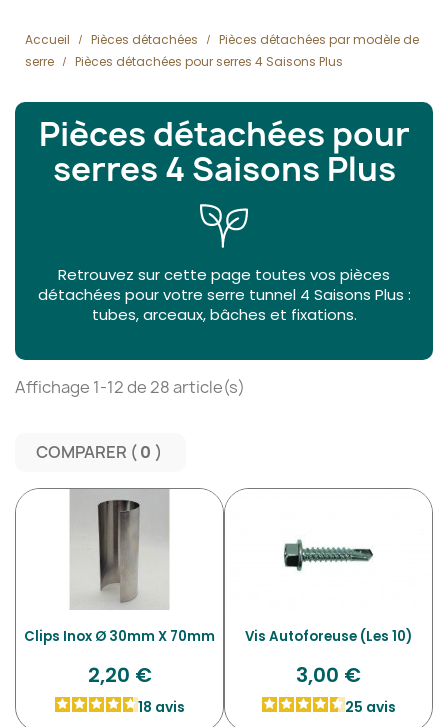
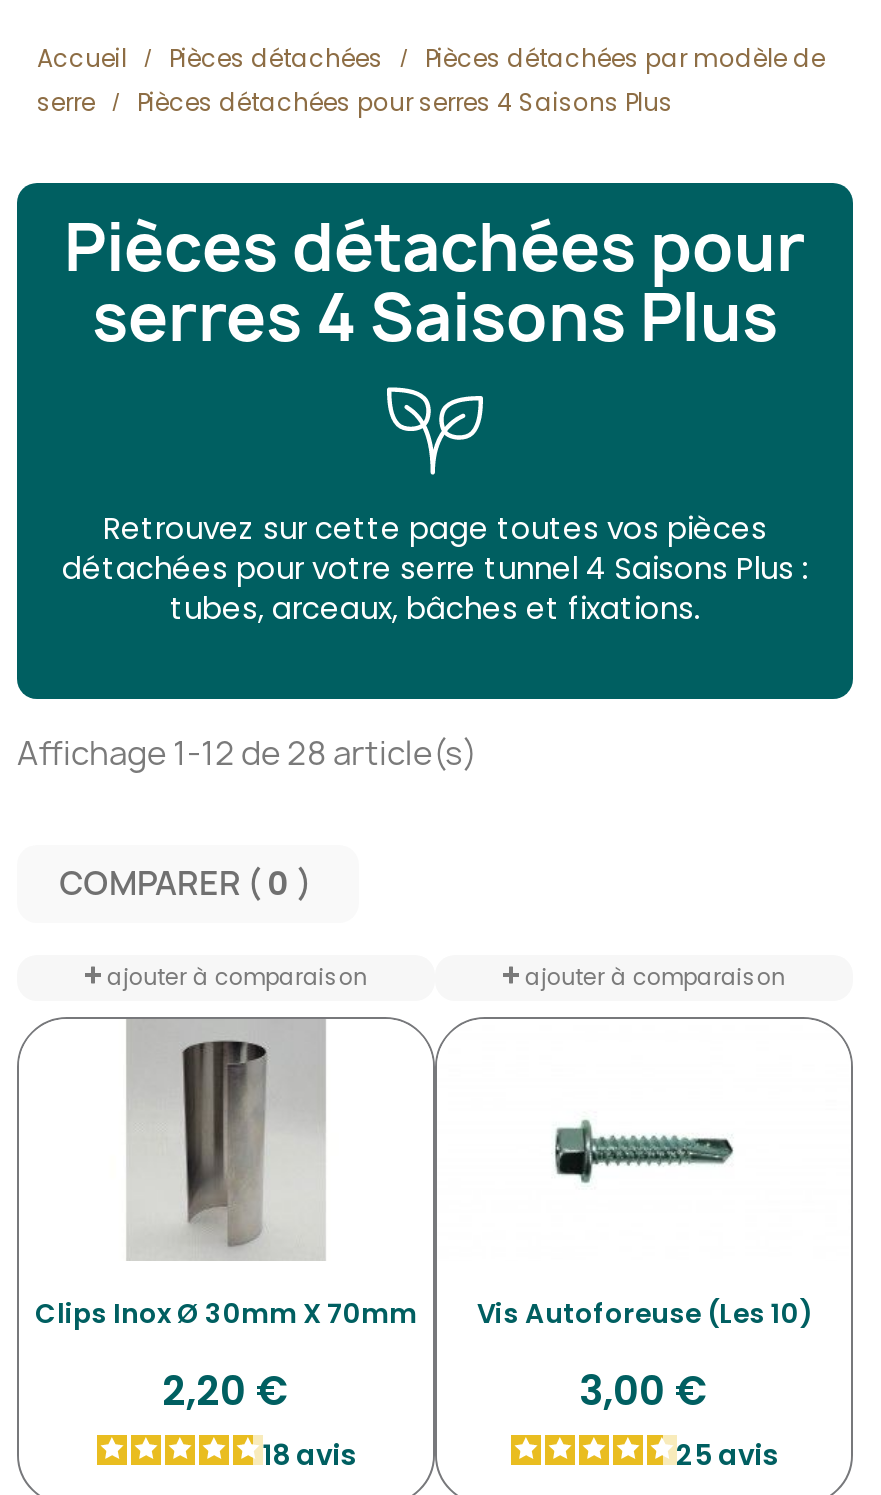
+ ajouter à comparaison

+ ajouter à comparaison
